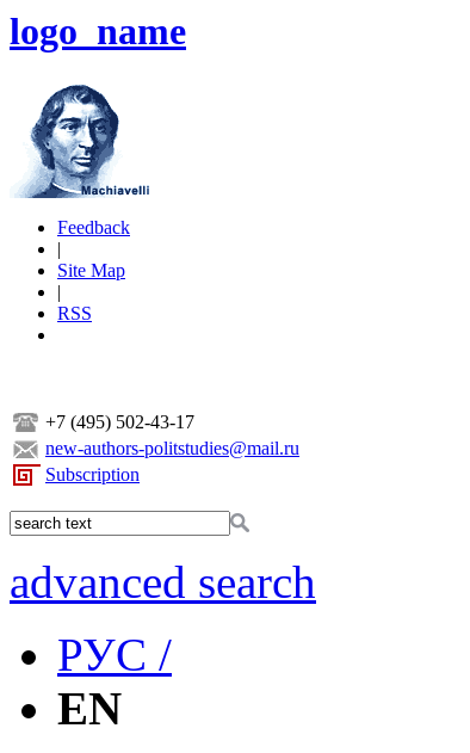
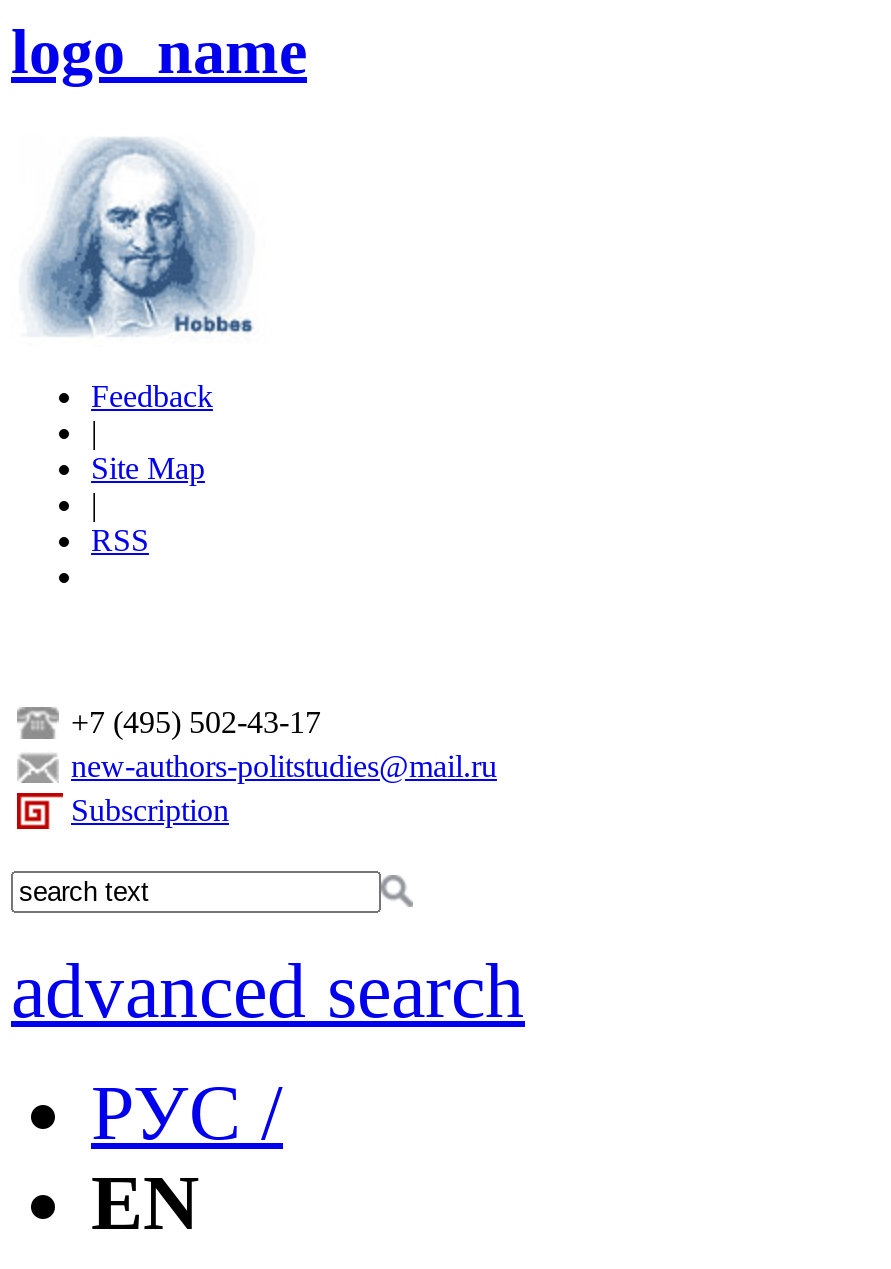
- [image]
+ [image]
